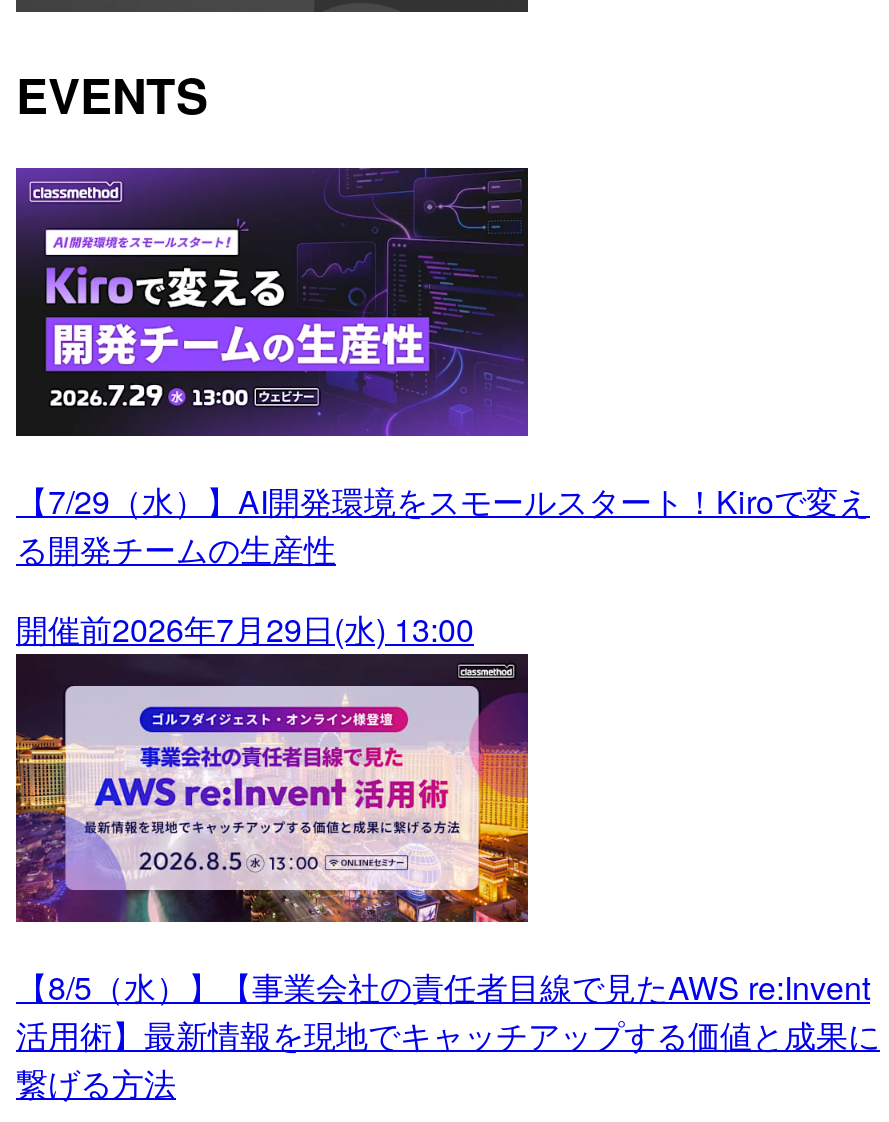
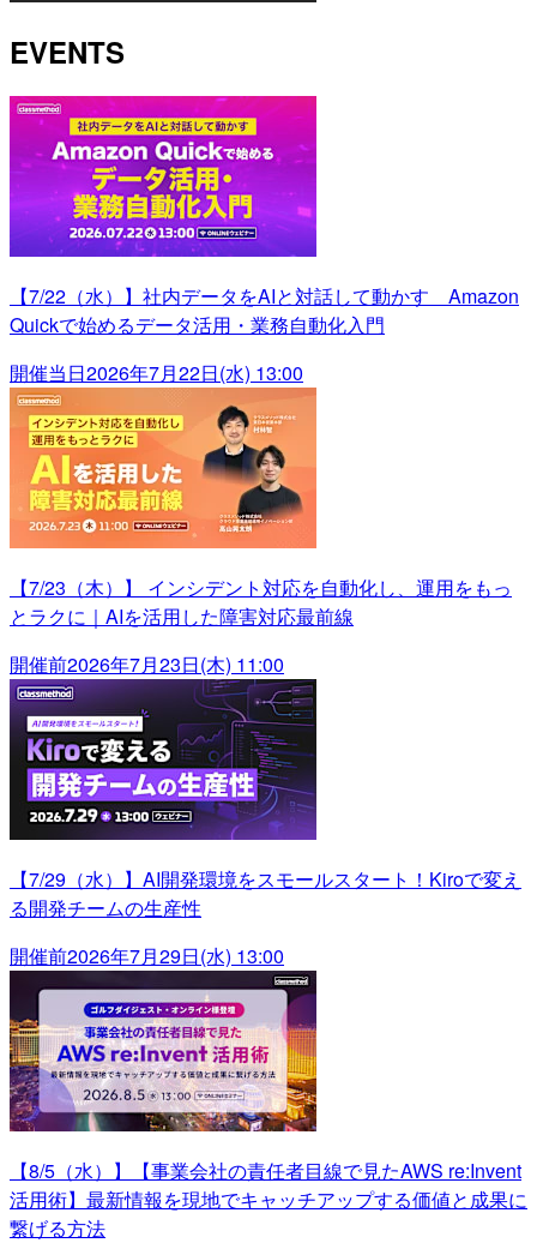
+ [image]
+ 【7/22（水）】社内データをAIと対話して動かす Amazon
+ Quickで始めるデータ活用・業務自動化入門
+ 開催当日2026年7月22日(水) 13:00

+ [image]
+ 【7/23（木）】 インシデント対応を自動化し、運用をもっ
+ とラクに｜AIを活用した障害対応最前線
+ 開催前2026年7月23日(木) 11:00
